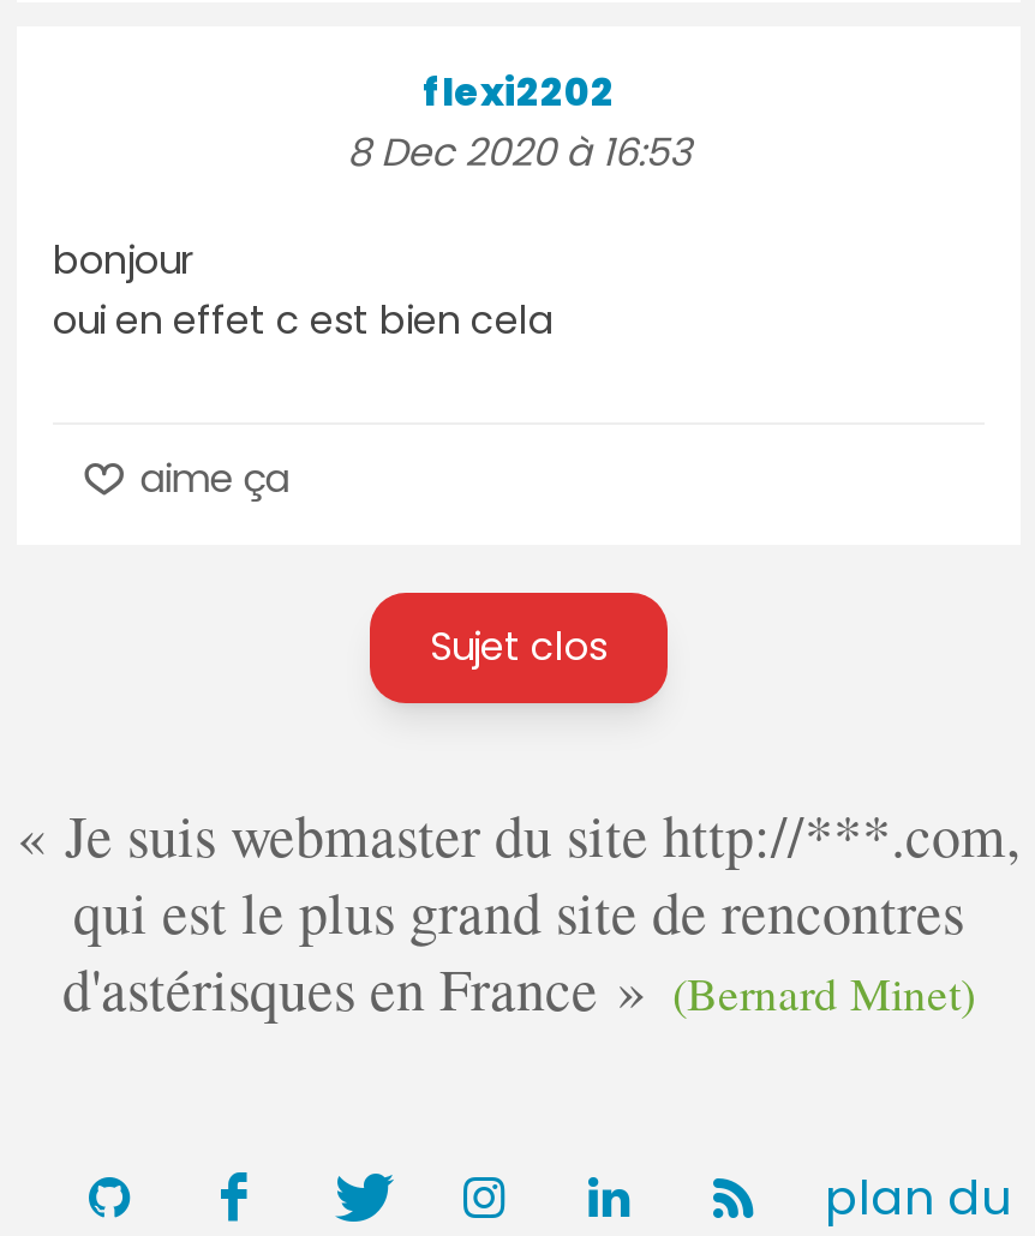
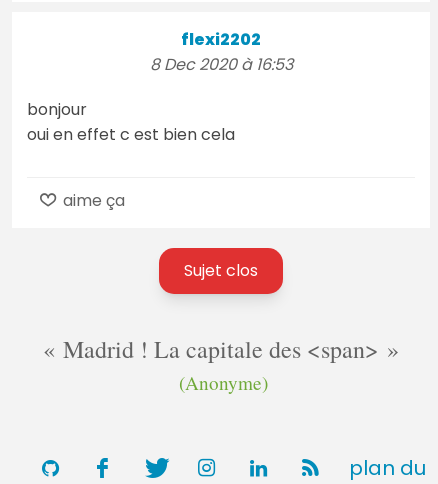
- Je suis webmaster du site http://***.com,
- qui est le plus grand site de rencontres
- d'astérisques en France
- (Bernard Minet)
+ Madrid ! La capitale des <span>
+ (Anonyme)
